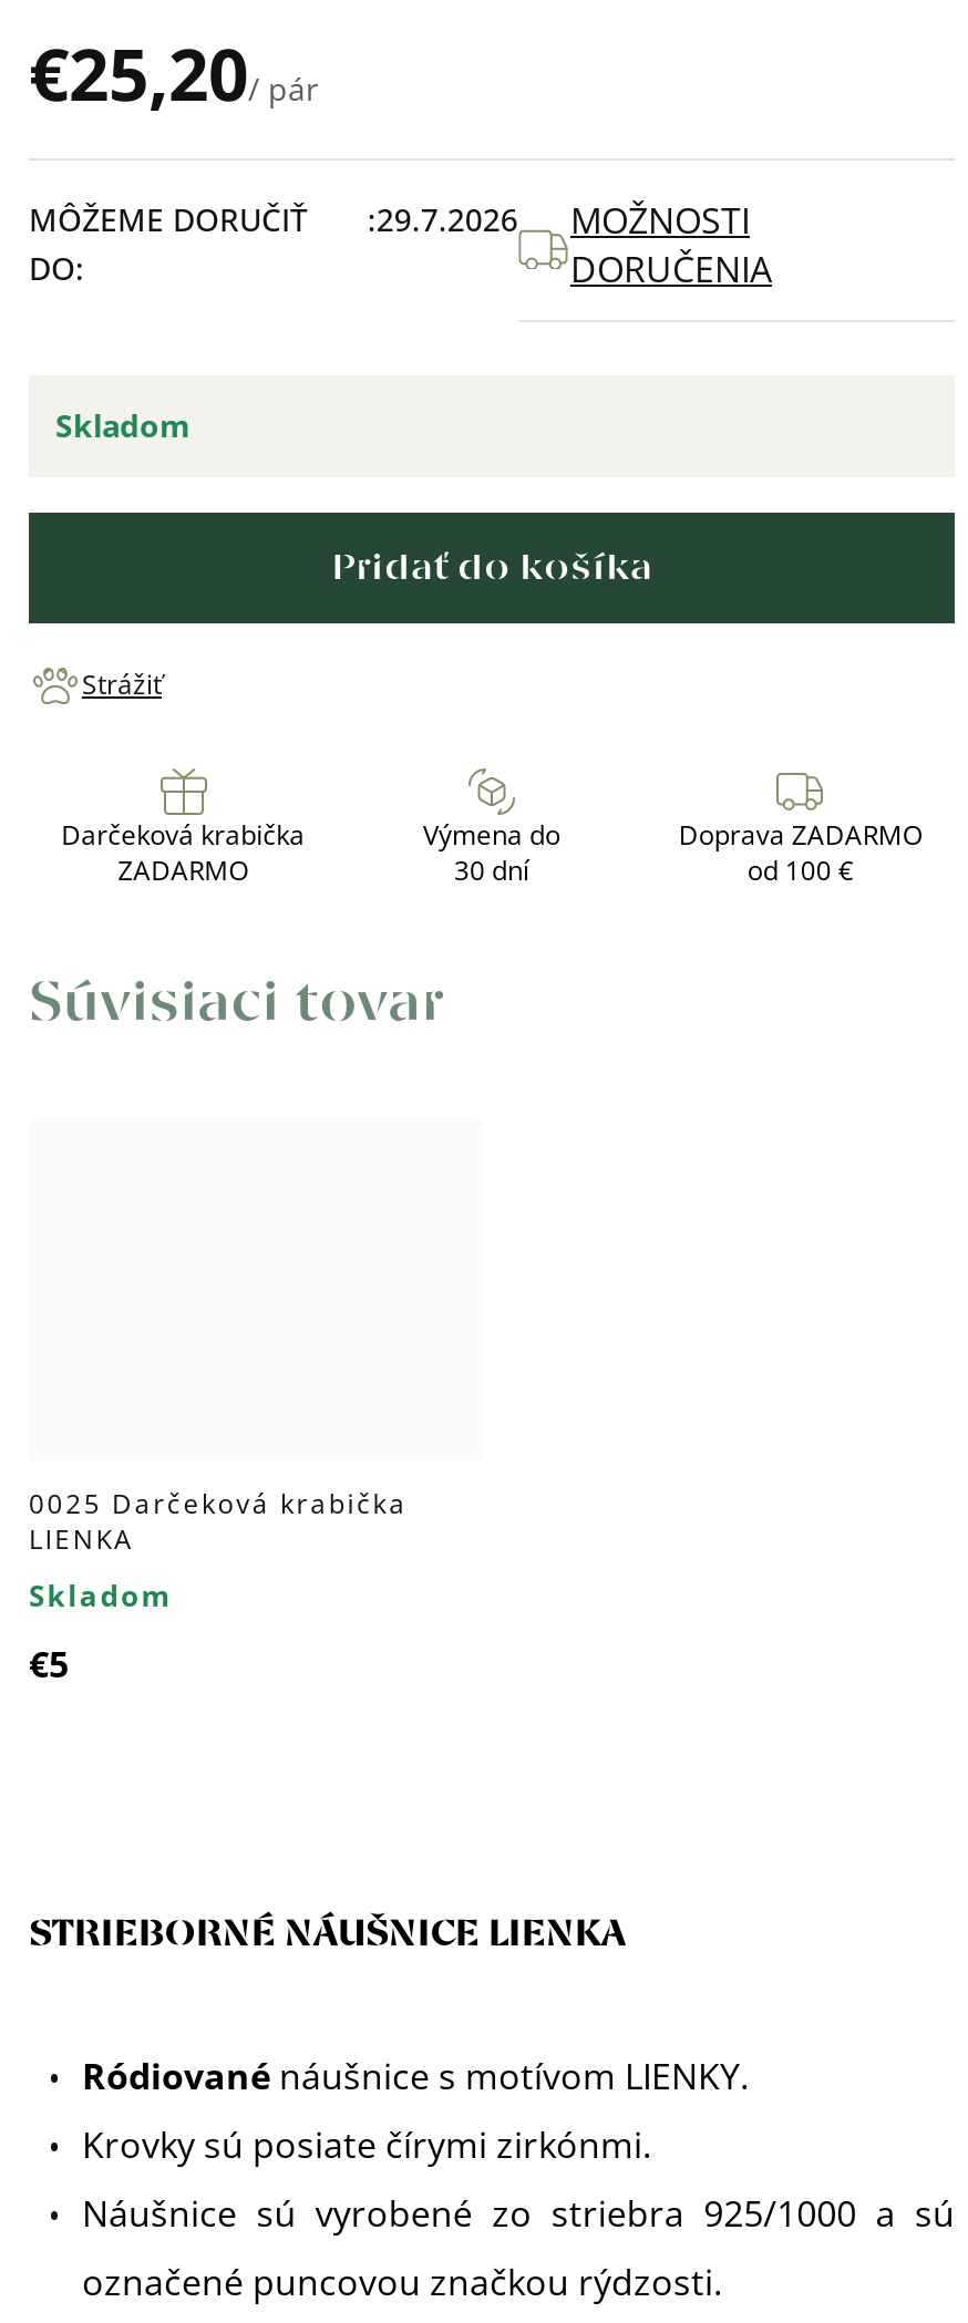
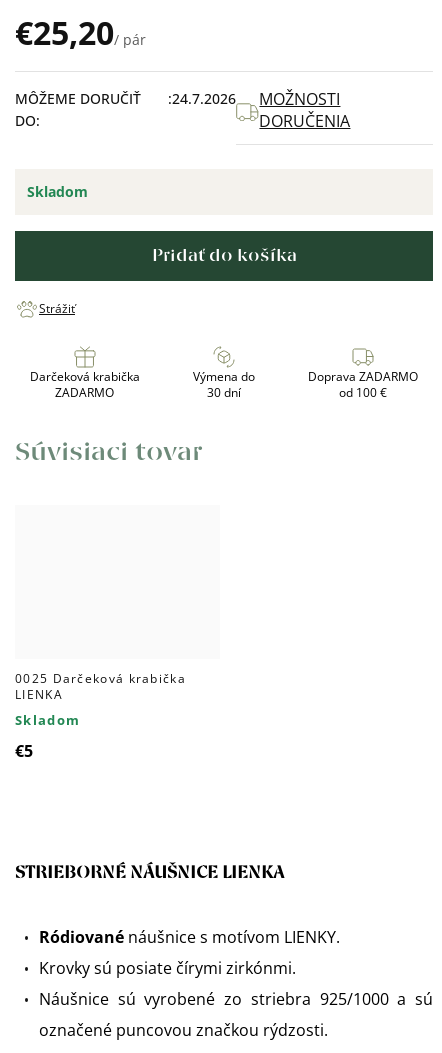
- MÔŽEME DORUČIŤ 29.7.2026 MOŽNOSTI
+ MÔŽEME DORUČIŤ 24.7.2026 MOŽNOSTI
